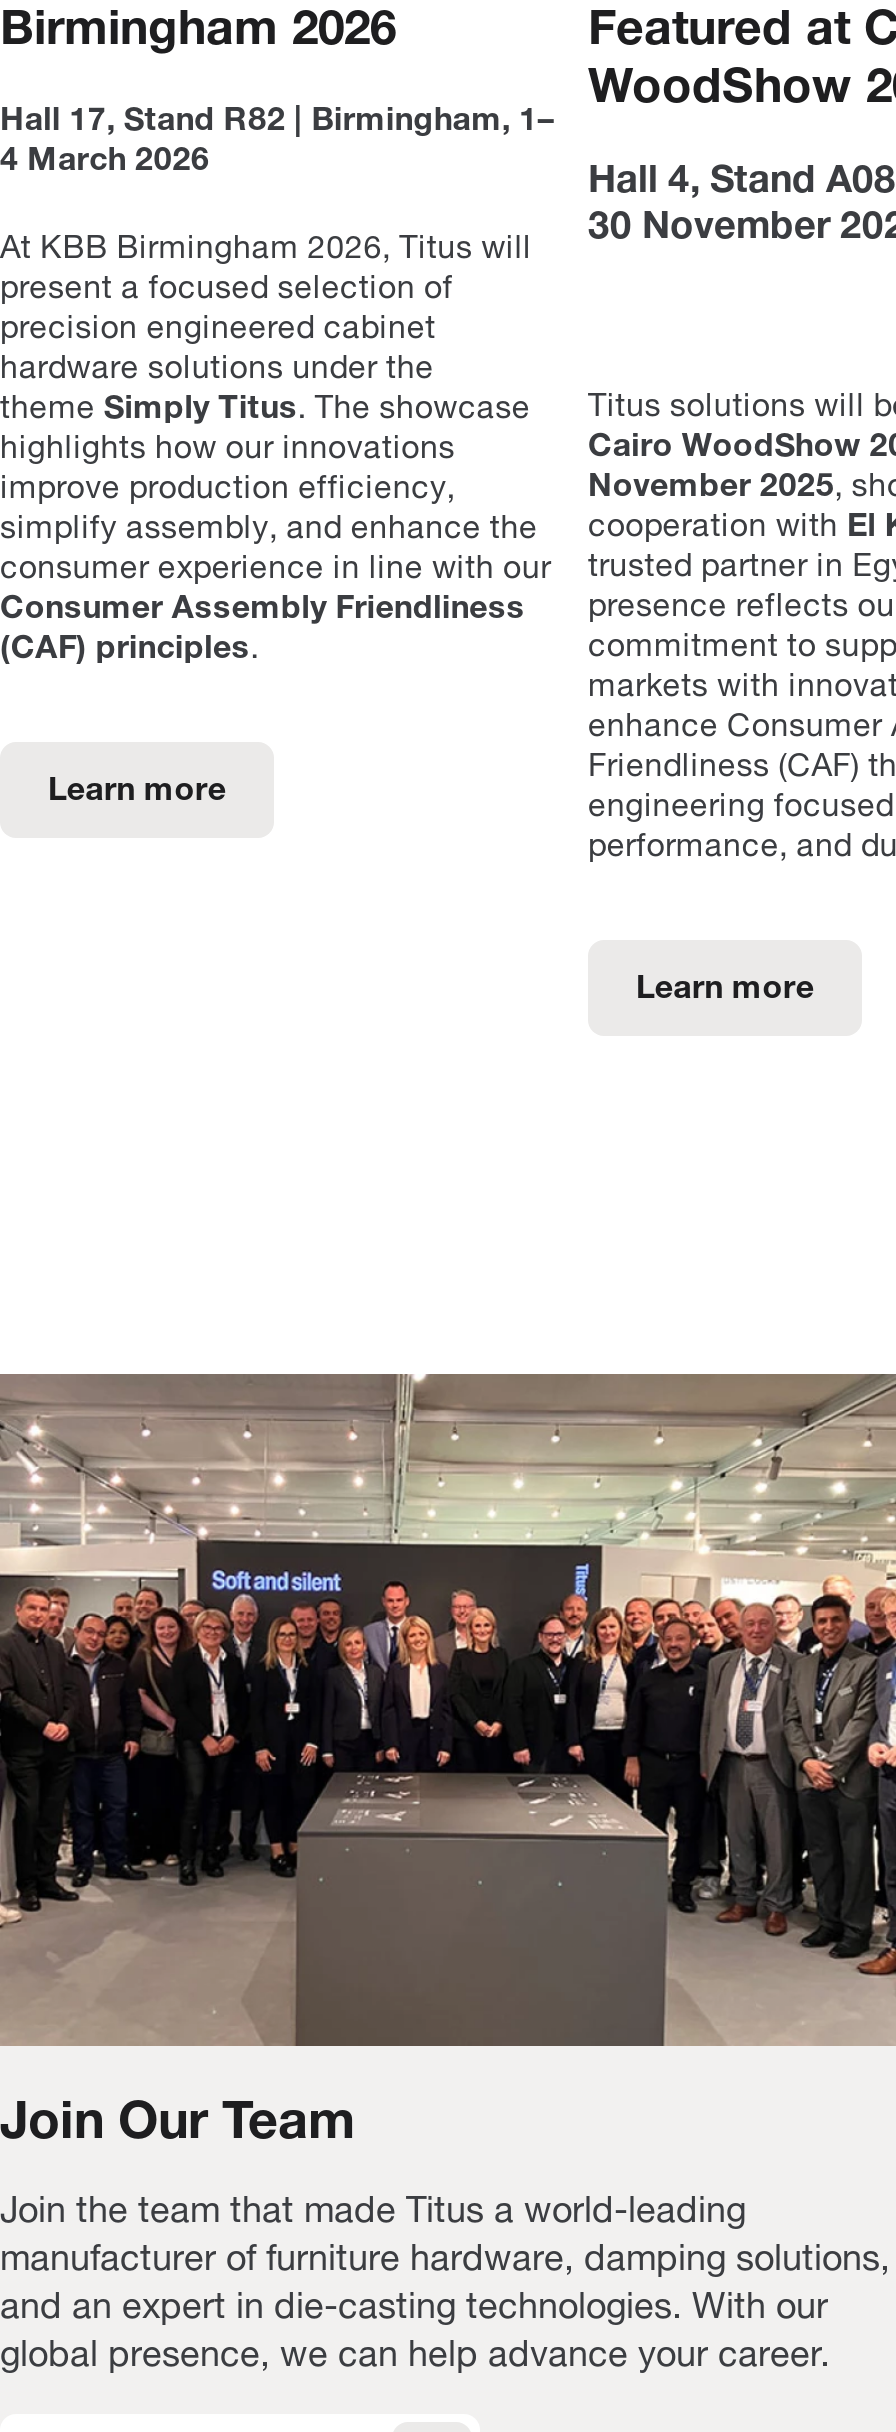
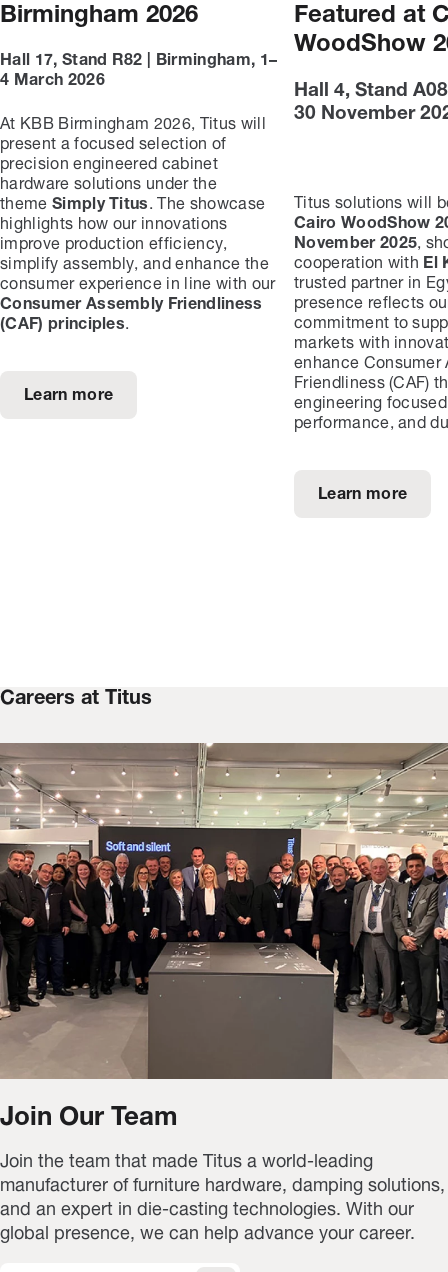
+ Careers at Titus
